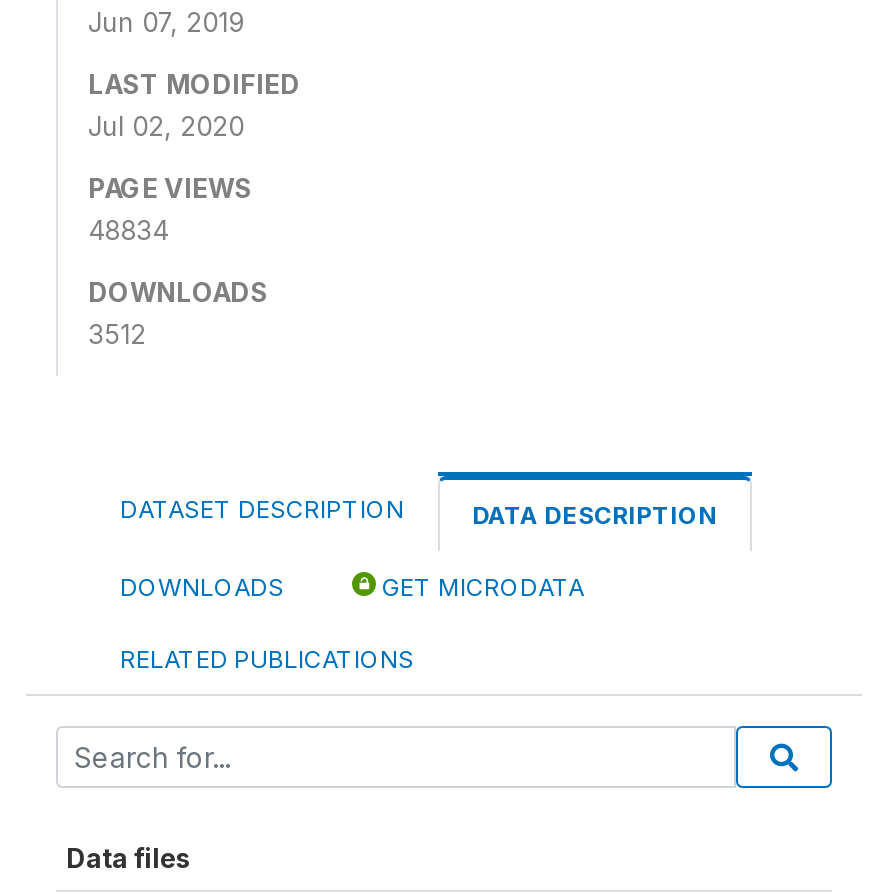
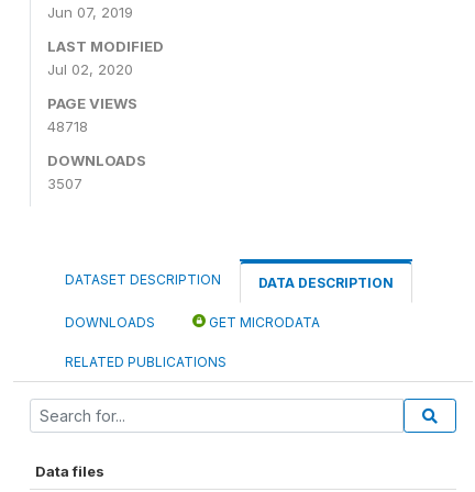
- 48834
+ 48718

- 3512
+ 3507
